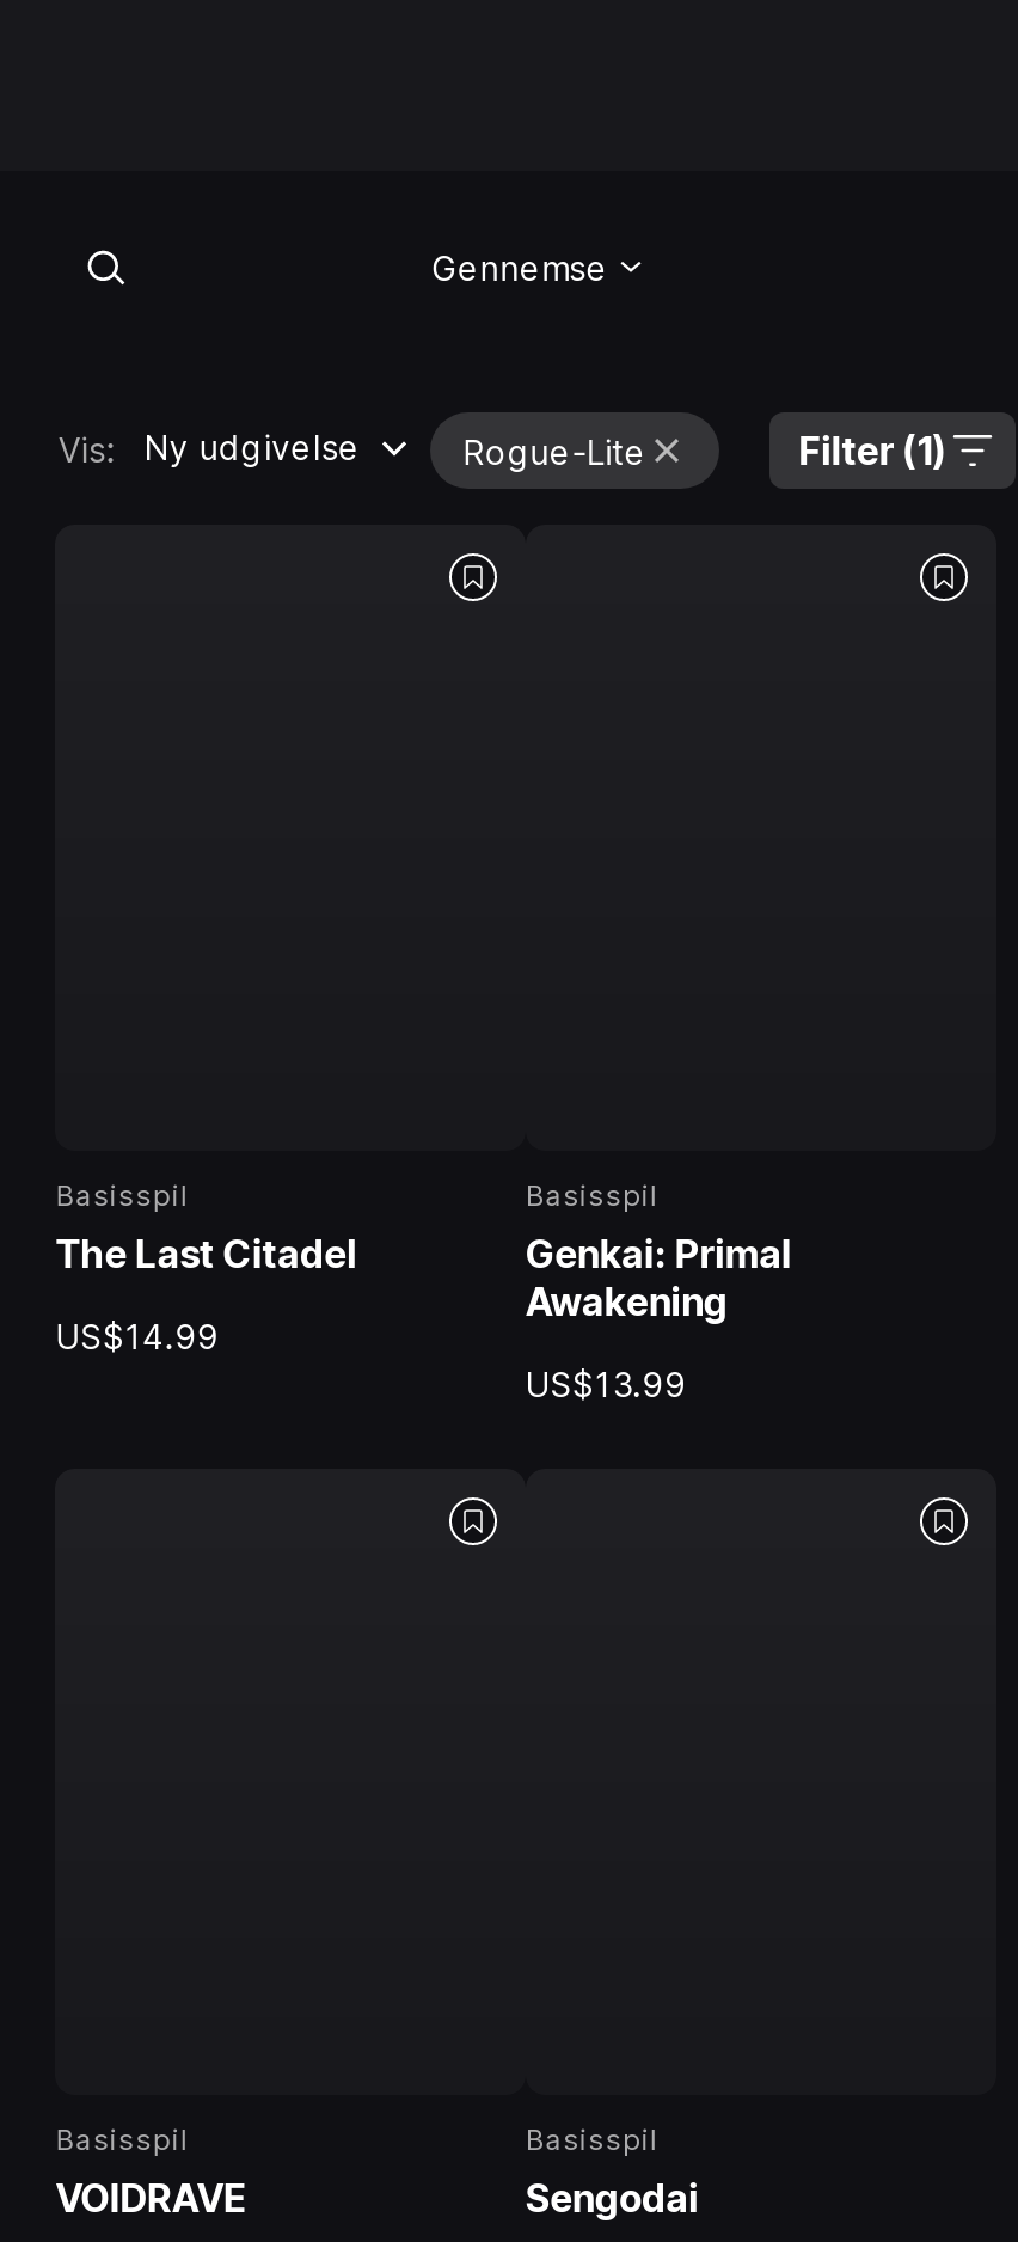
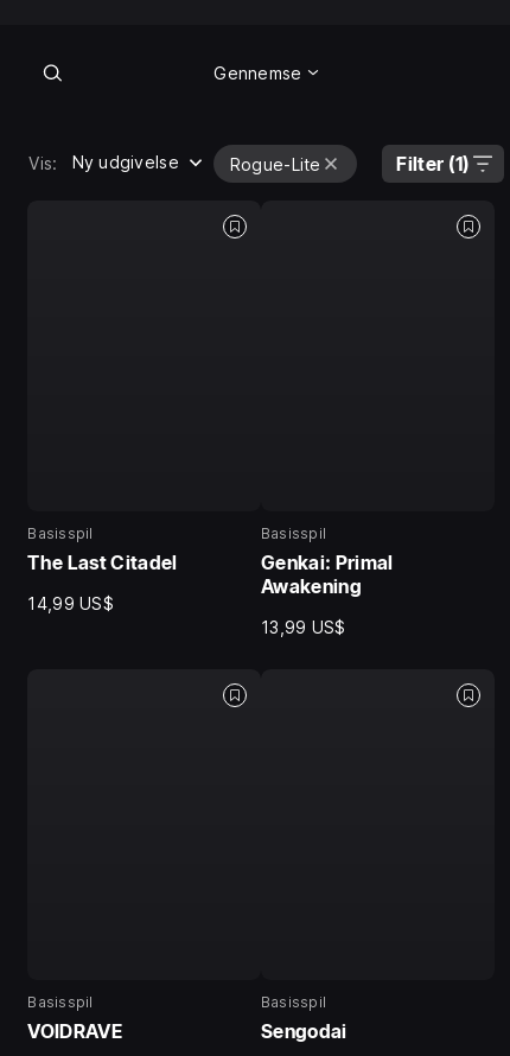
- US$14.99
+ 14,99 US$

- US$13.99
+ 13,99 US$
